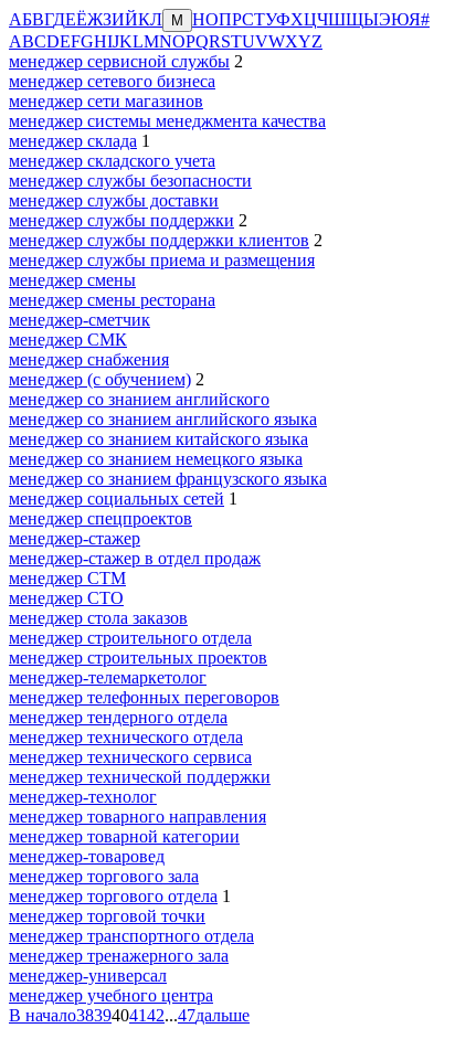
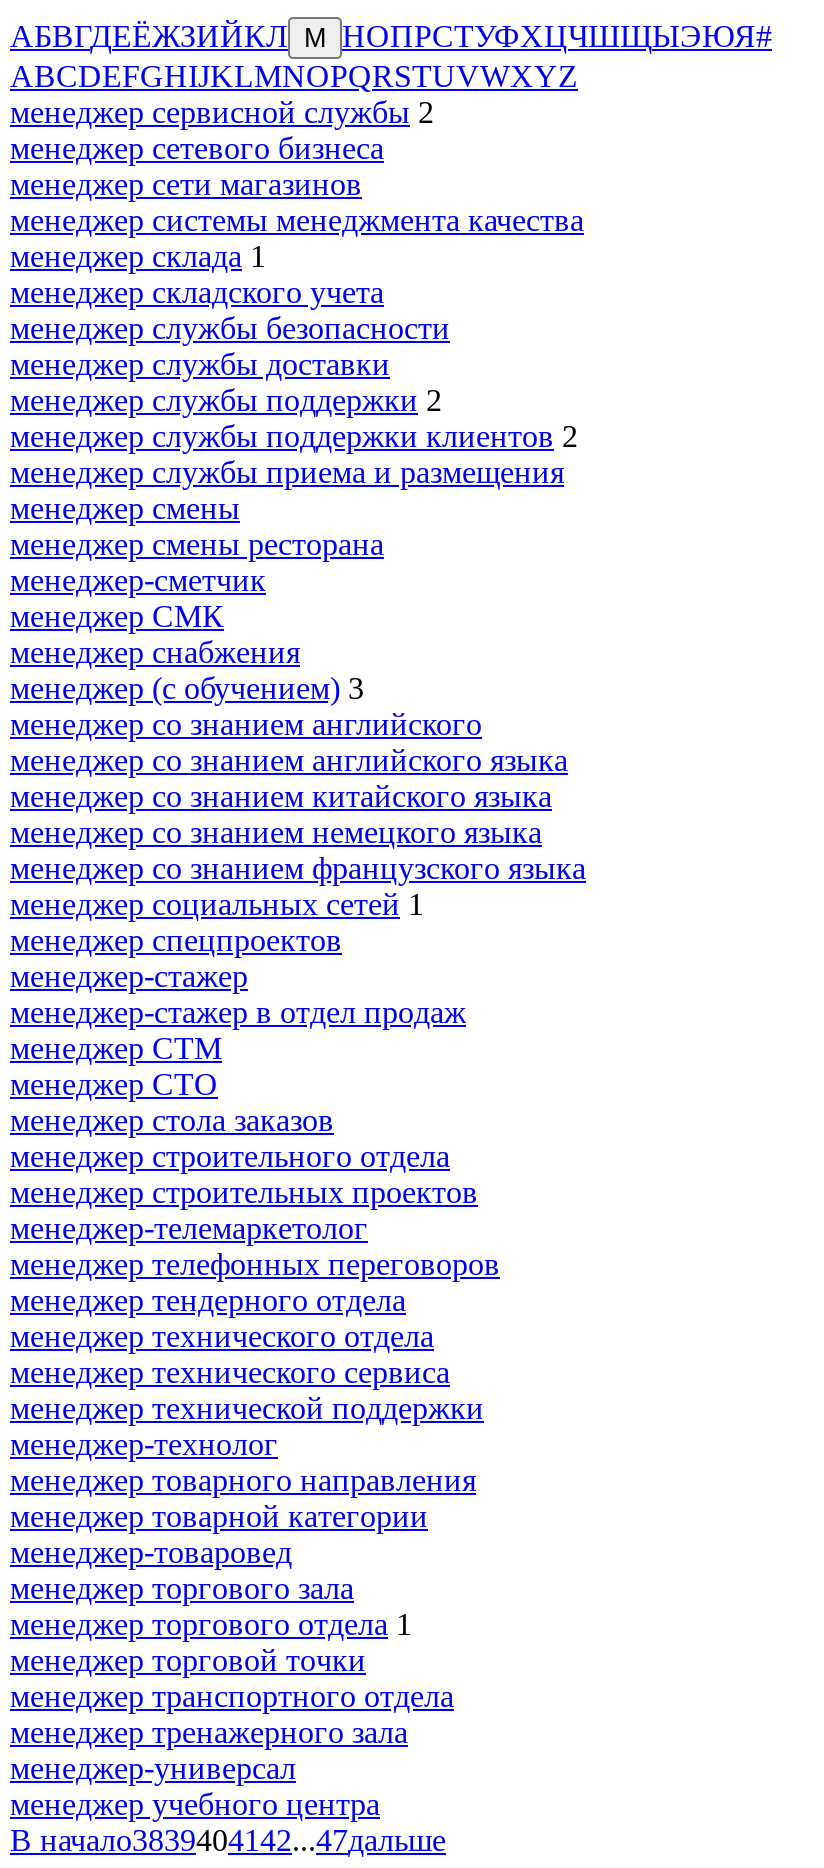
- менеджер (с обучением) 2
+ менеджер (с обучением) 3
